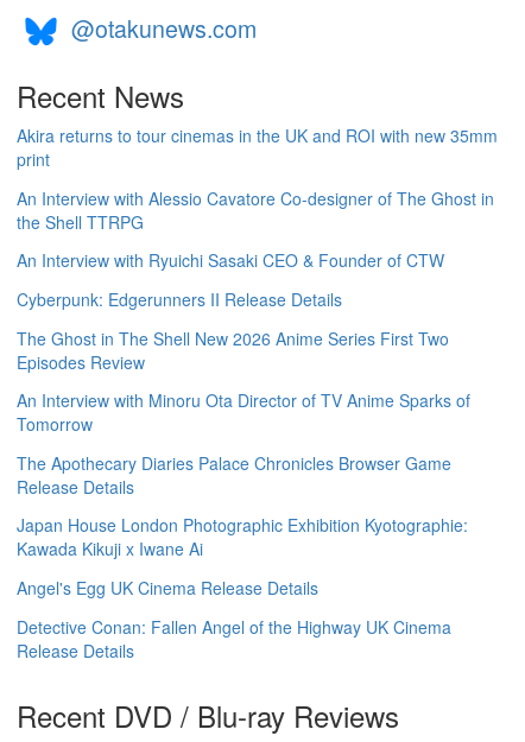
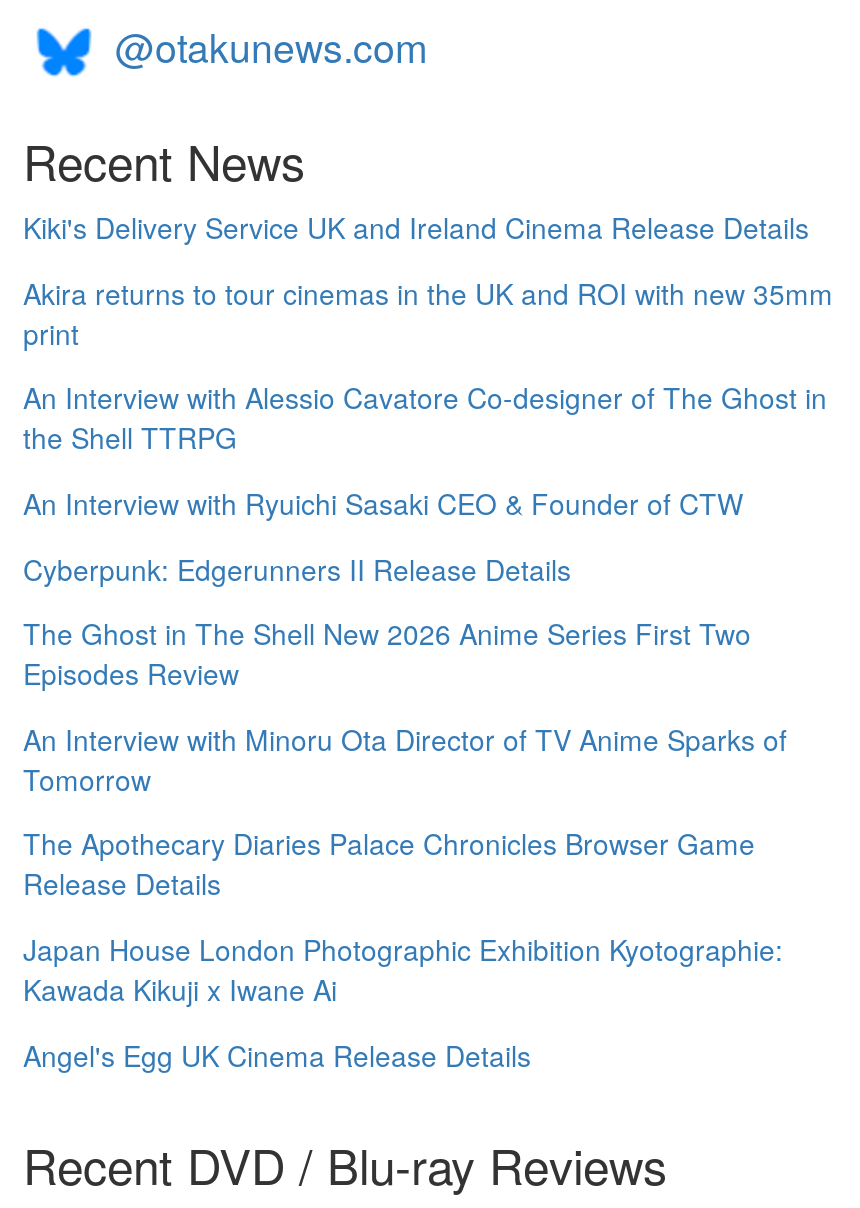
+ Kiki's Delivery Service UK and Ireland Cinema Release Details

moved down: Akira returns to tour cinemas in the UK and ROI with new 35mm | print | An Interview with Alessio Cavatore Co-designer of The Ghost in | ... | Kawada Kikuji x Iwane Ai | Angel's Egg UK Cinema Release Details

- Detective Conan: Fallen Angel of the Highway UK Cinema
- Release Details
